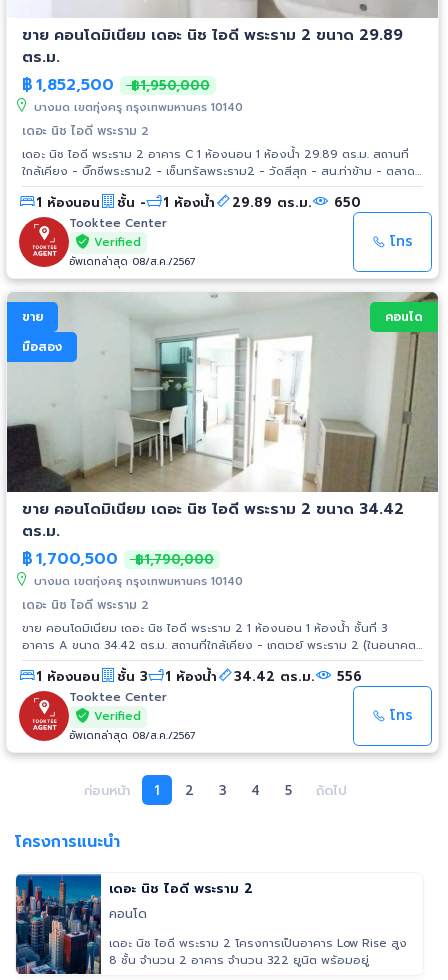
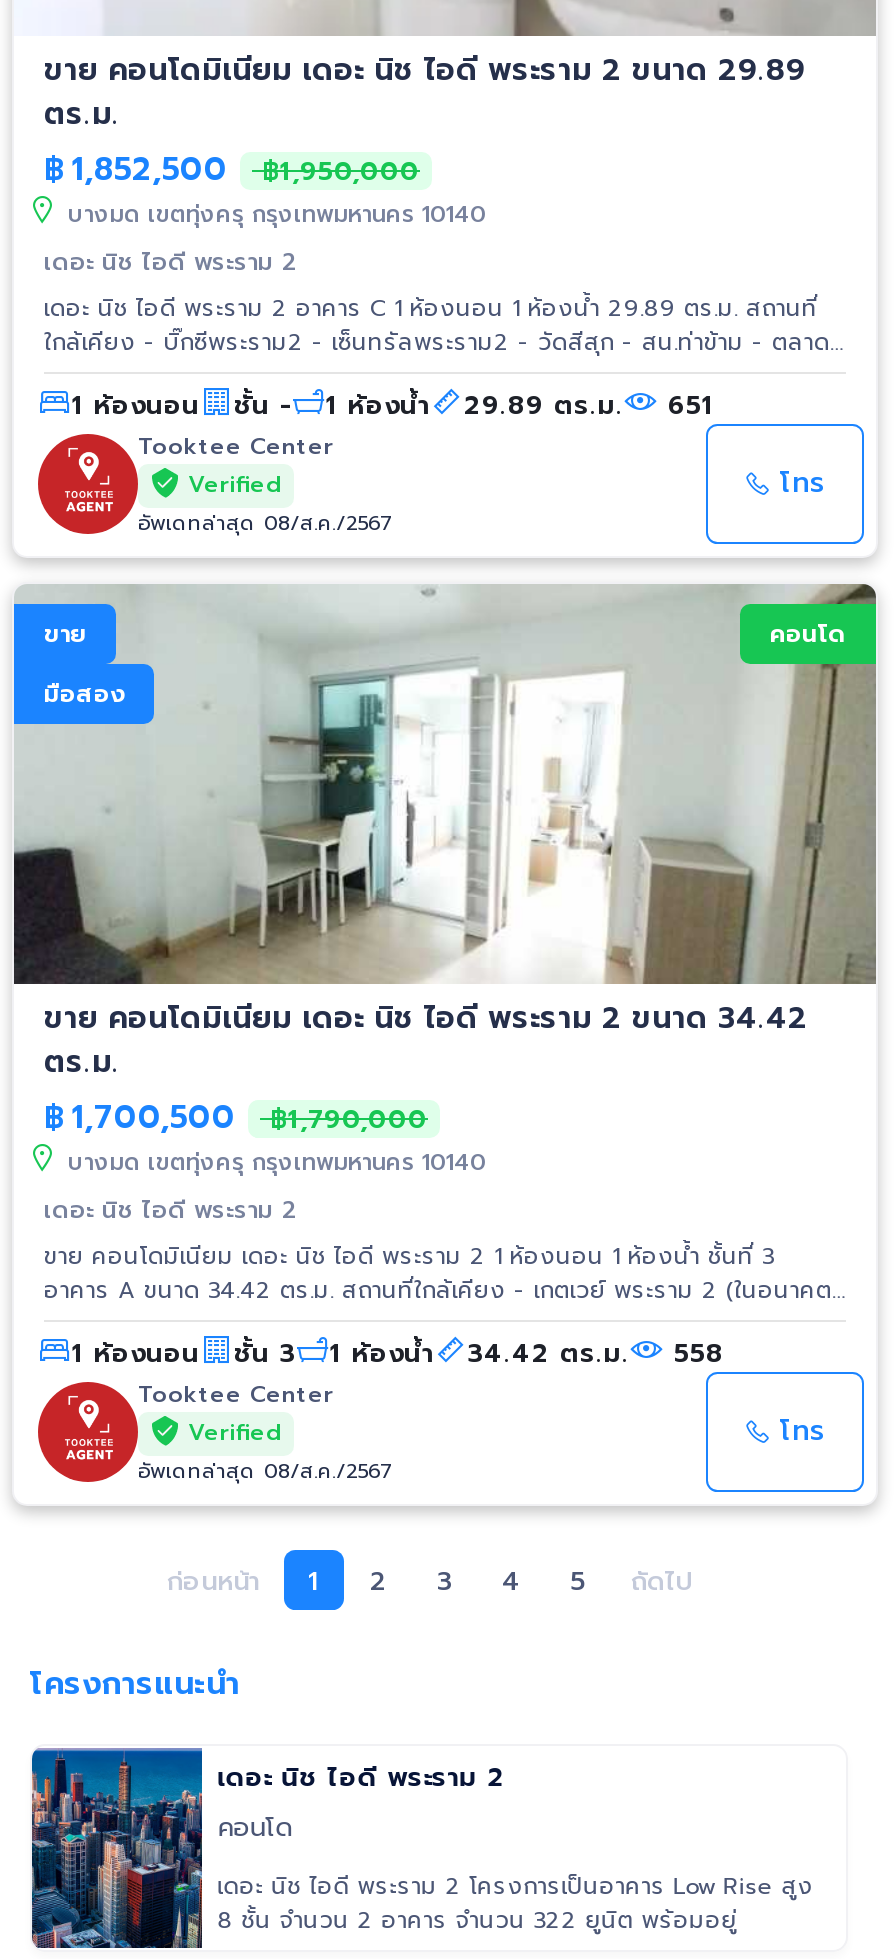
- 650
+ 651

- 556
+ 558
